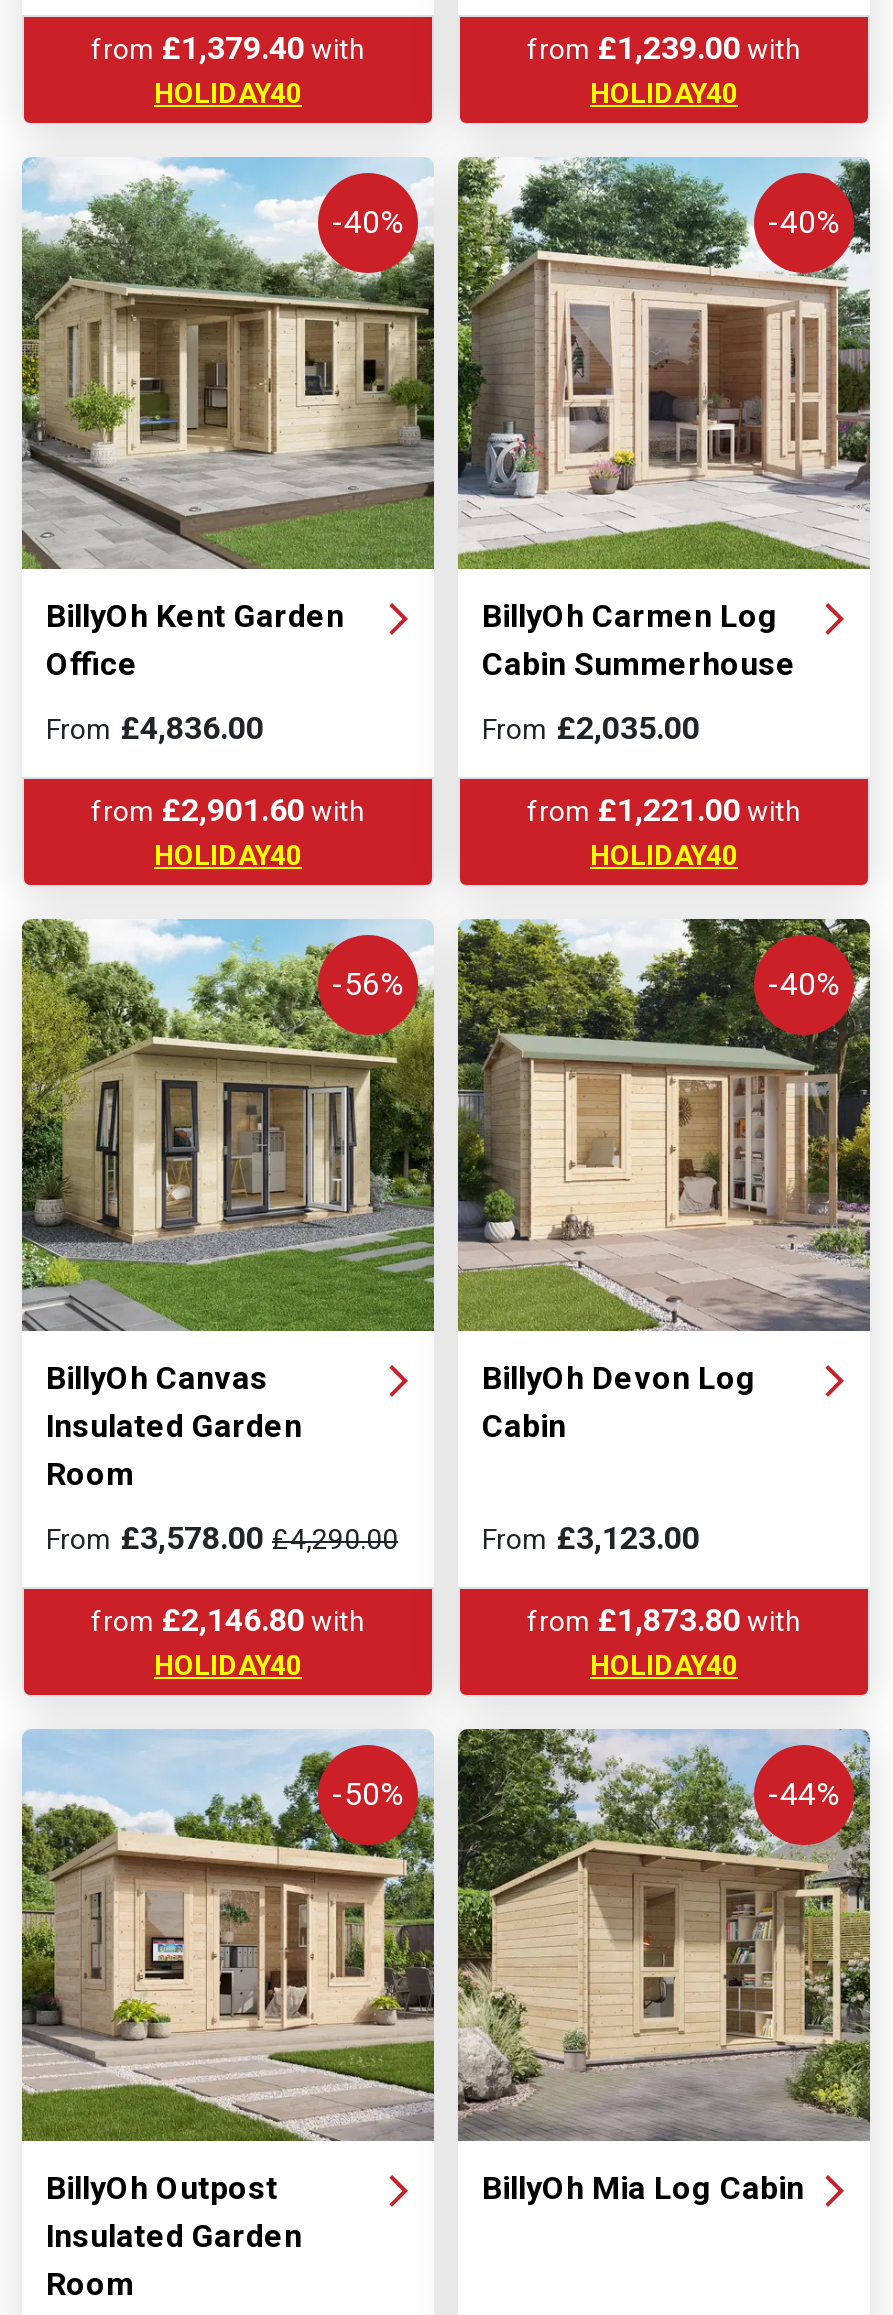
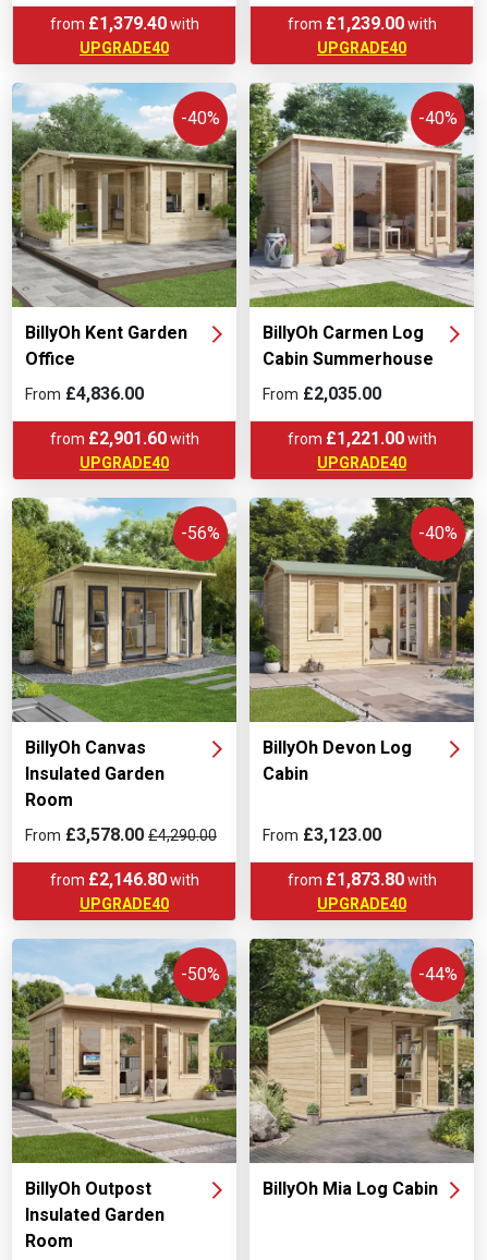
- HOLIDAY40
+ UPGRADE40

- HOLIDAY40
+ UPGRADE40

- HOLIDAY40
+ UPGRADE40

- HOLIDAY40
+ UPGRADE40

- HOLIDAY40
+ UPGRADE40

- HOLIDAY40
+ UPGRADE40
